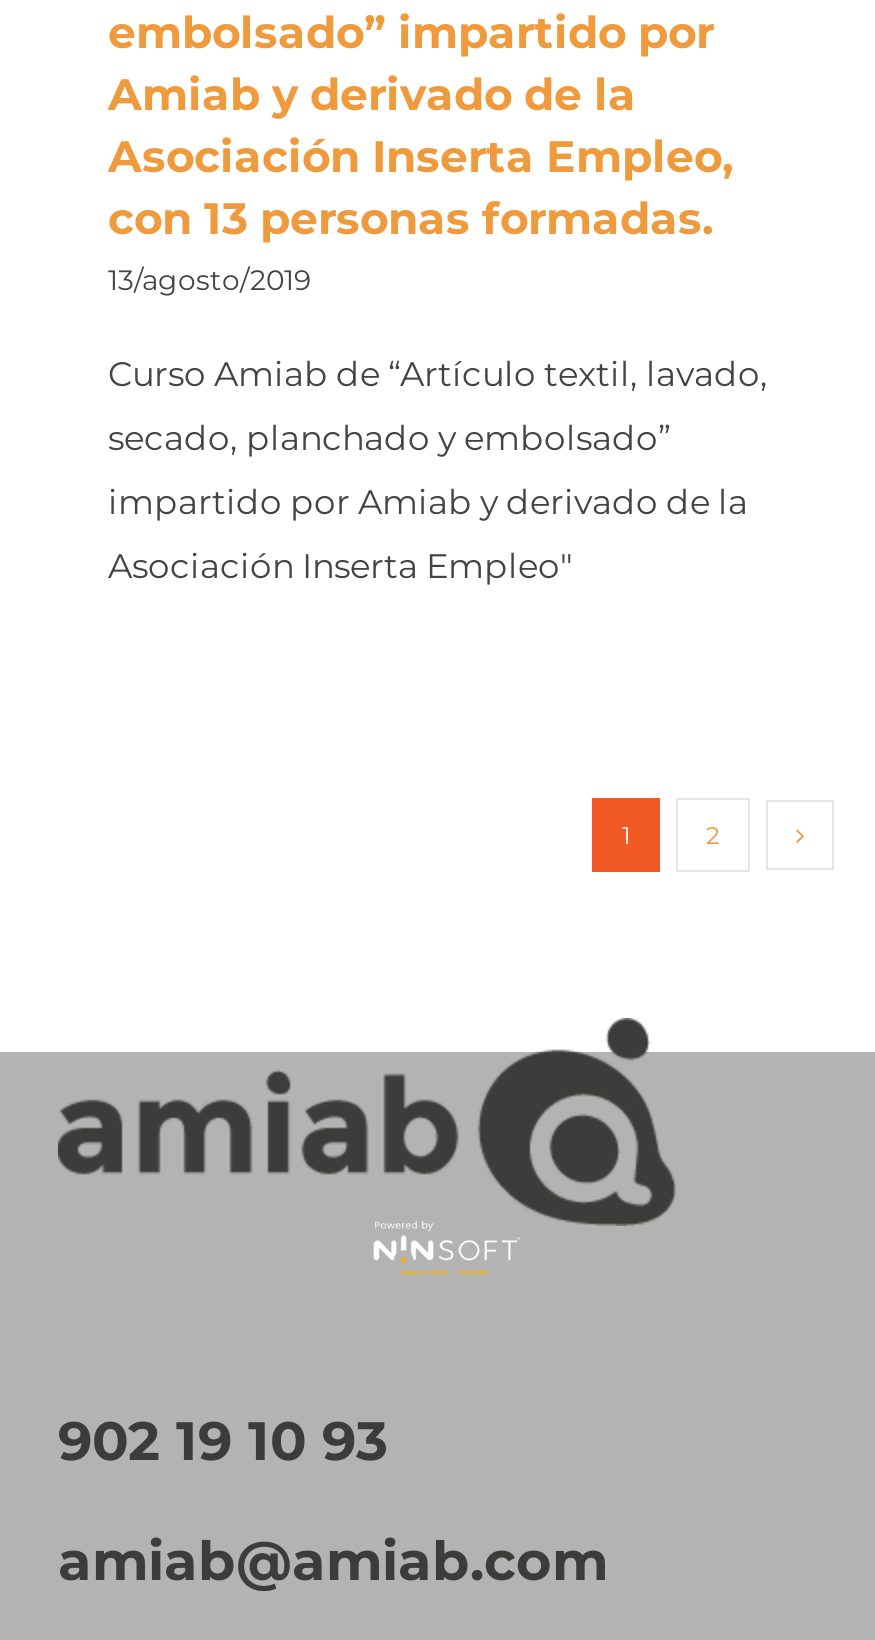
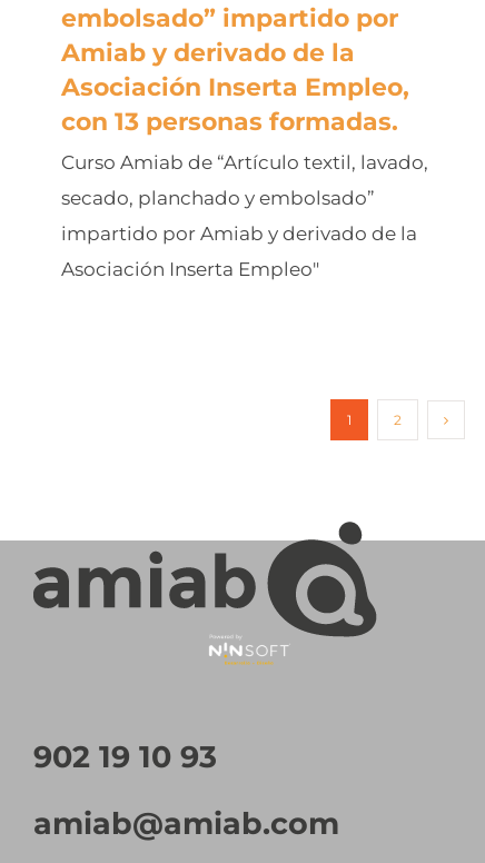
- 13/agosto/2019
